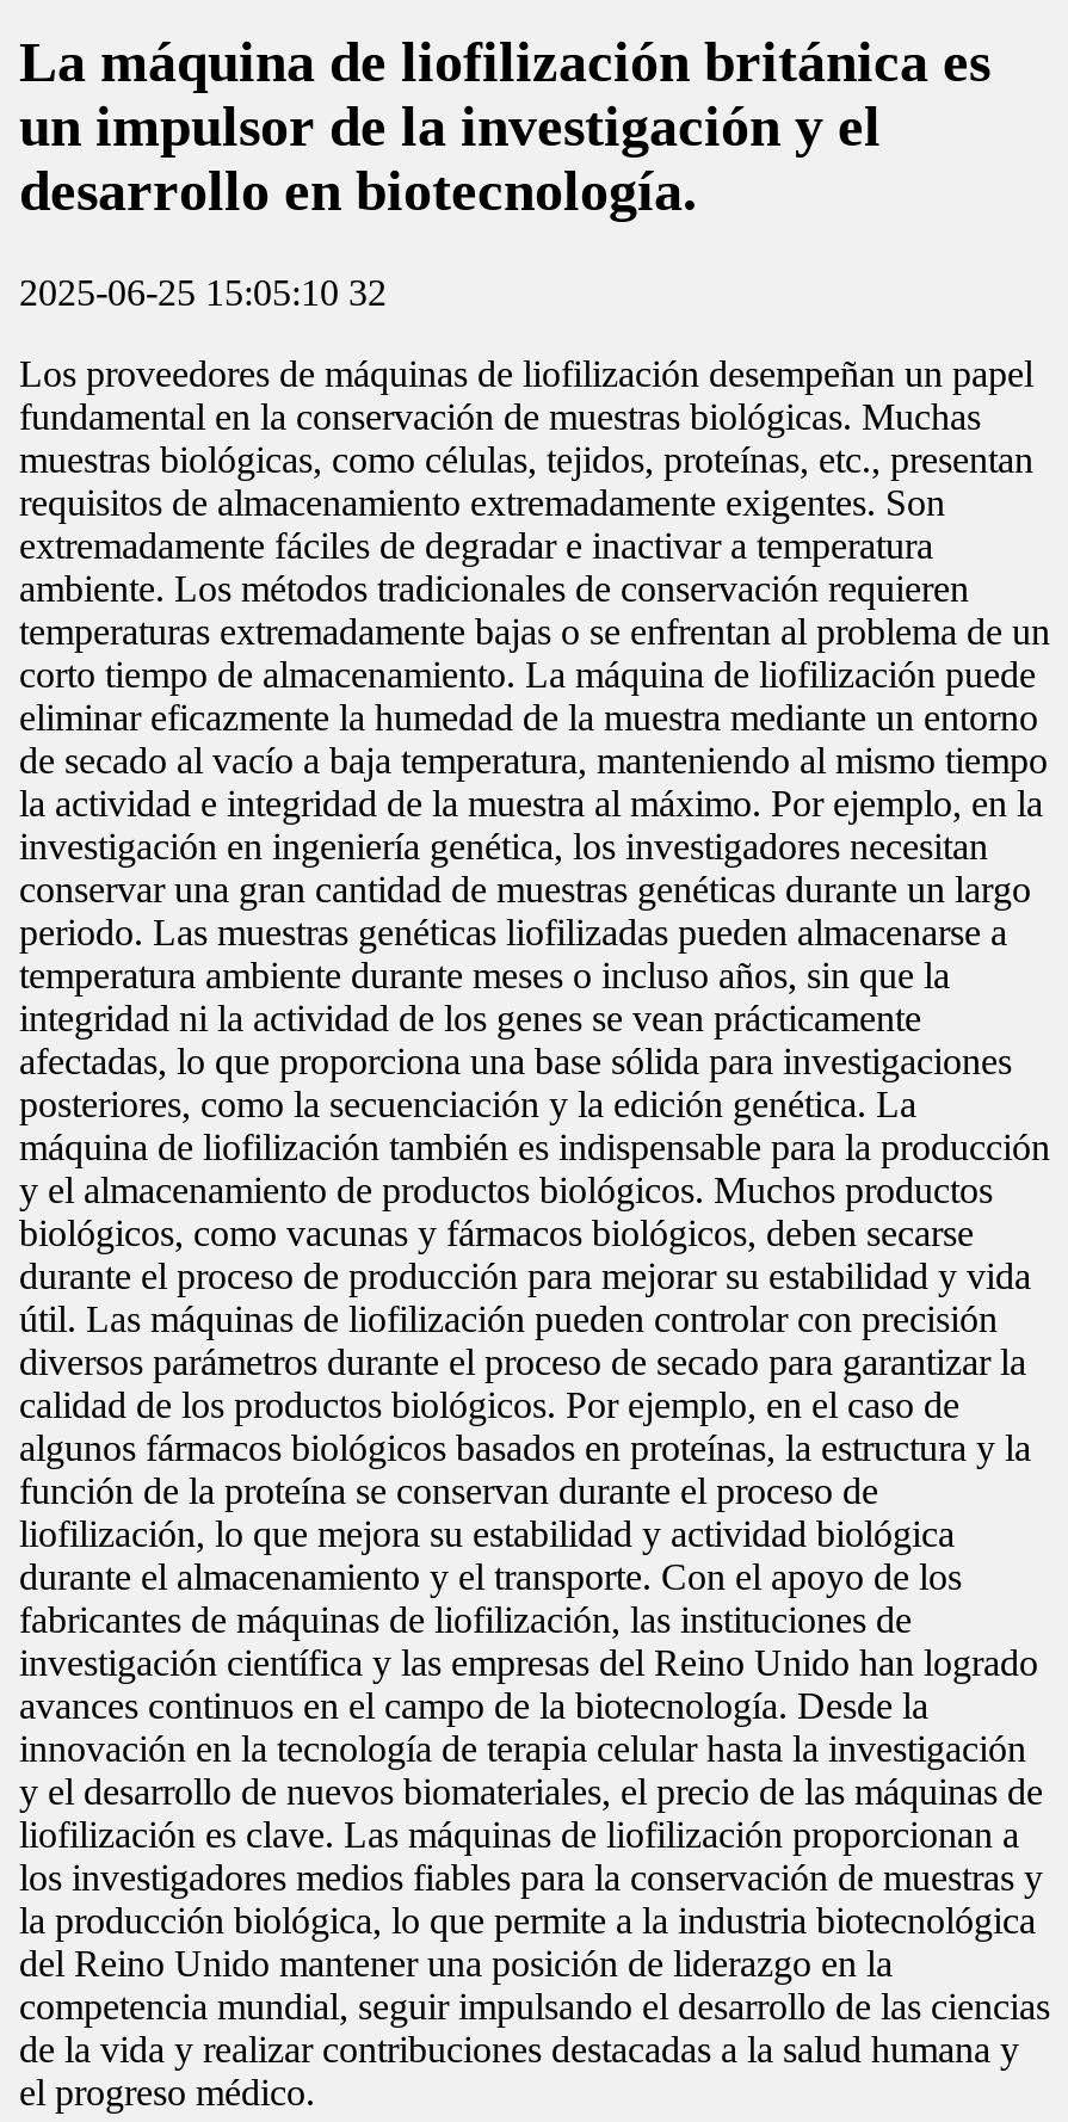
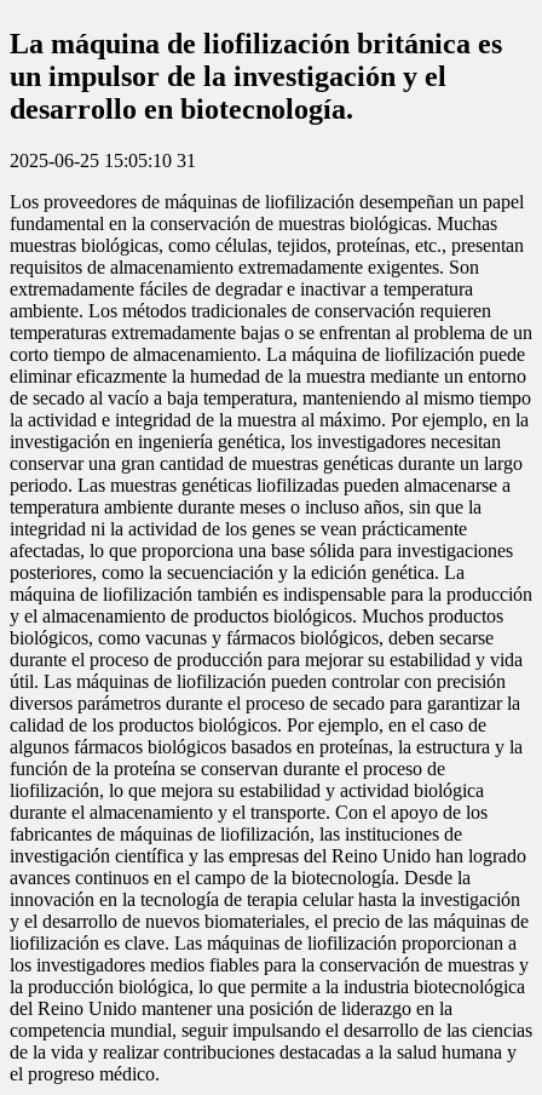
- 2025-06-25 15:05:10 32
+ 2025-06-25 15:05:10 31
